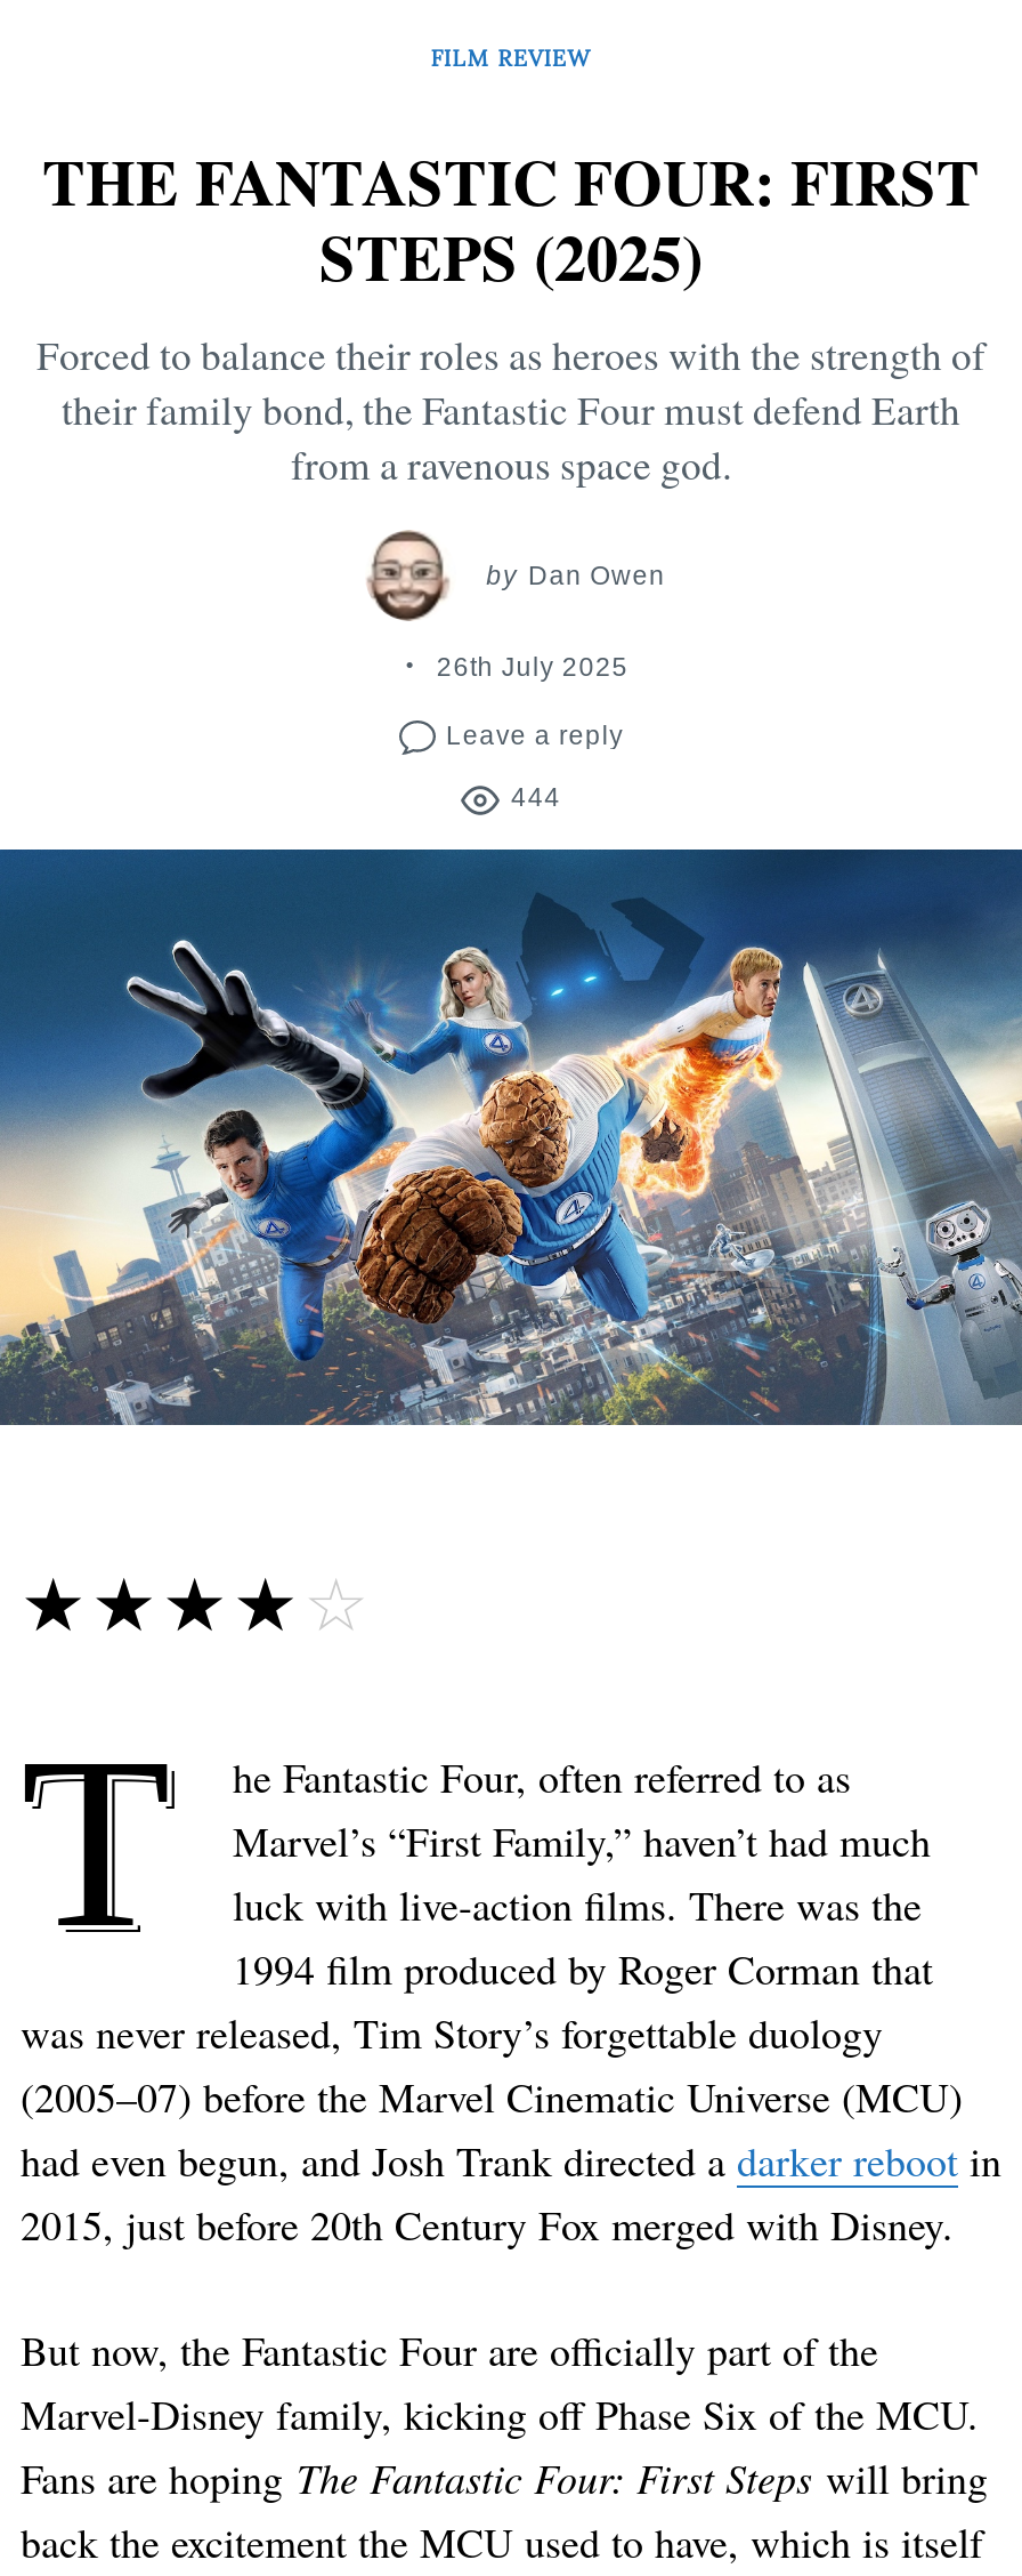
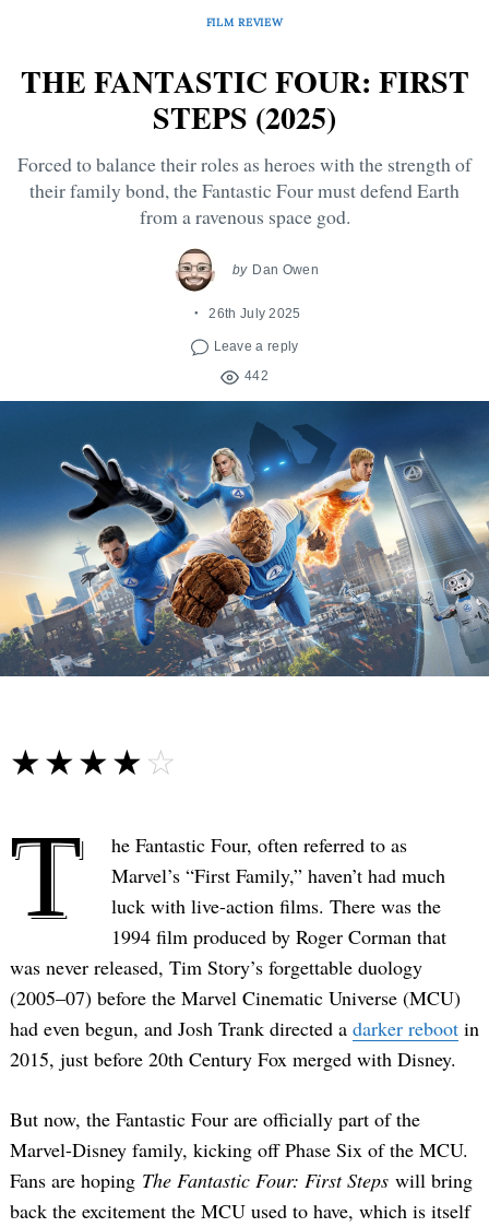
- 444
+ 442
